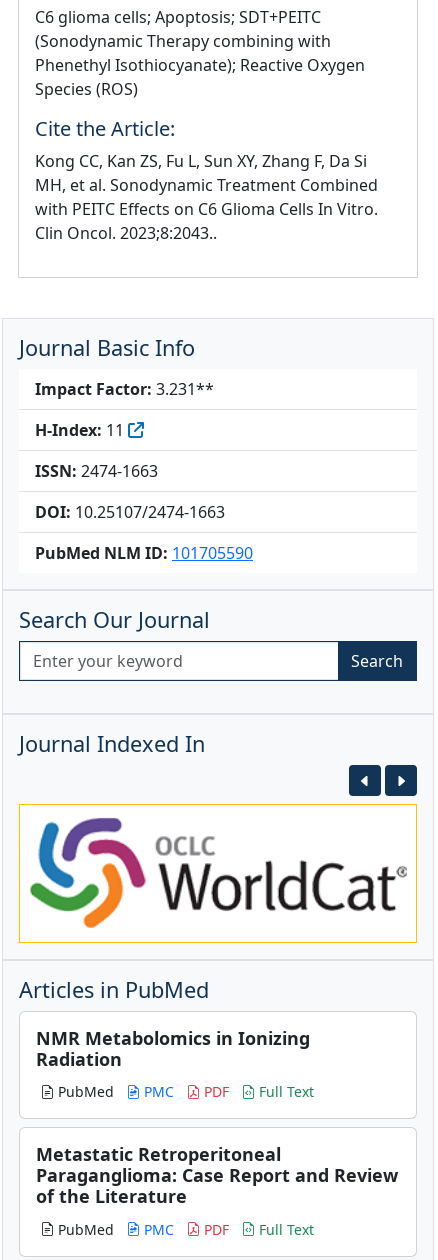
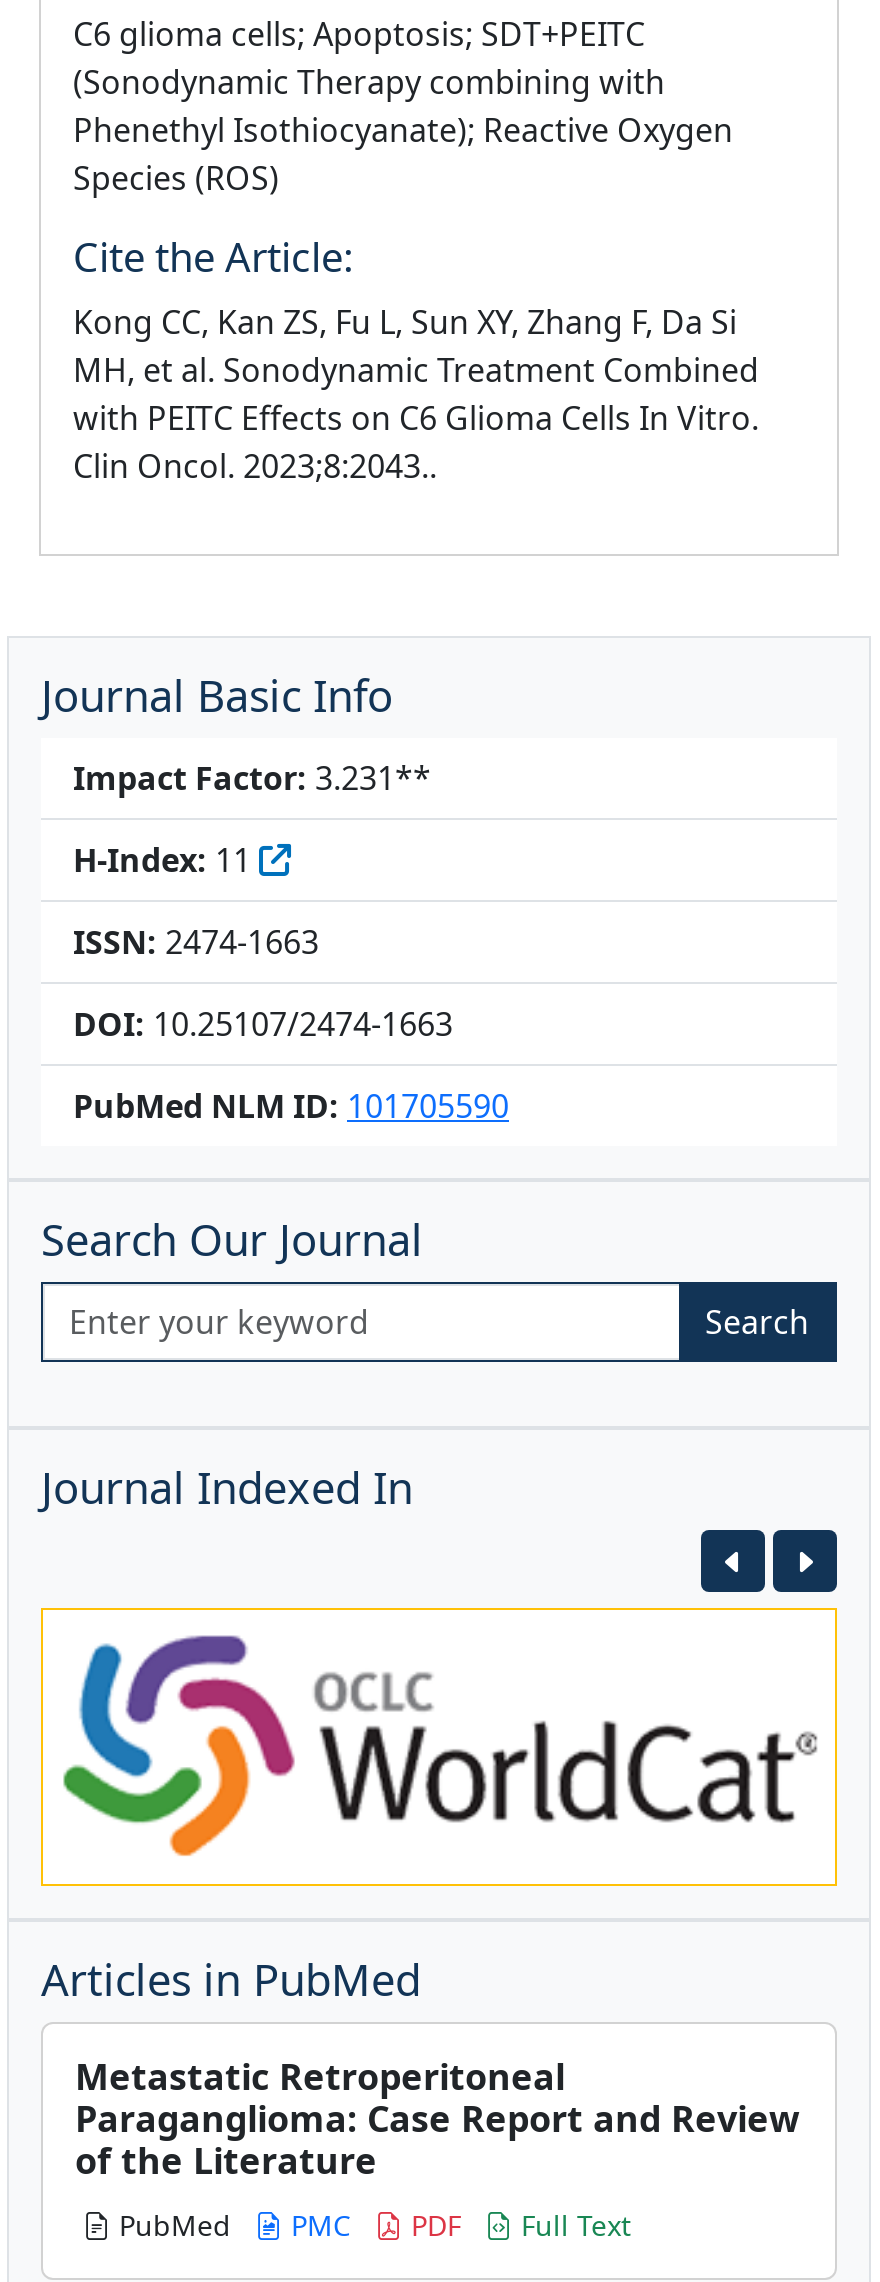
- NMR Metabolomics in Ionizing
- Radiation
- PubMed
- PMC
- PDF
- Full Text
